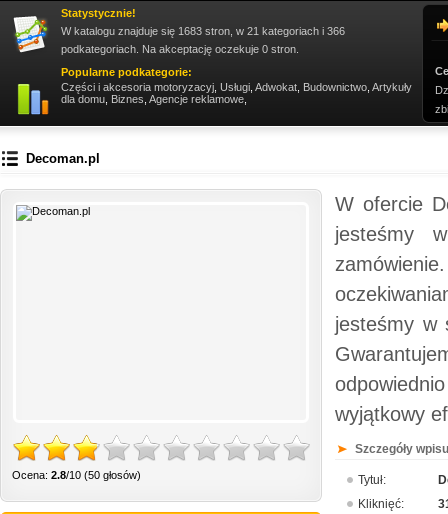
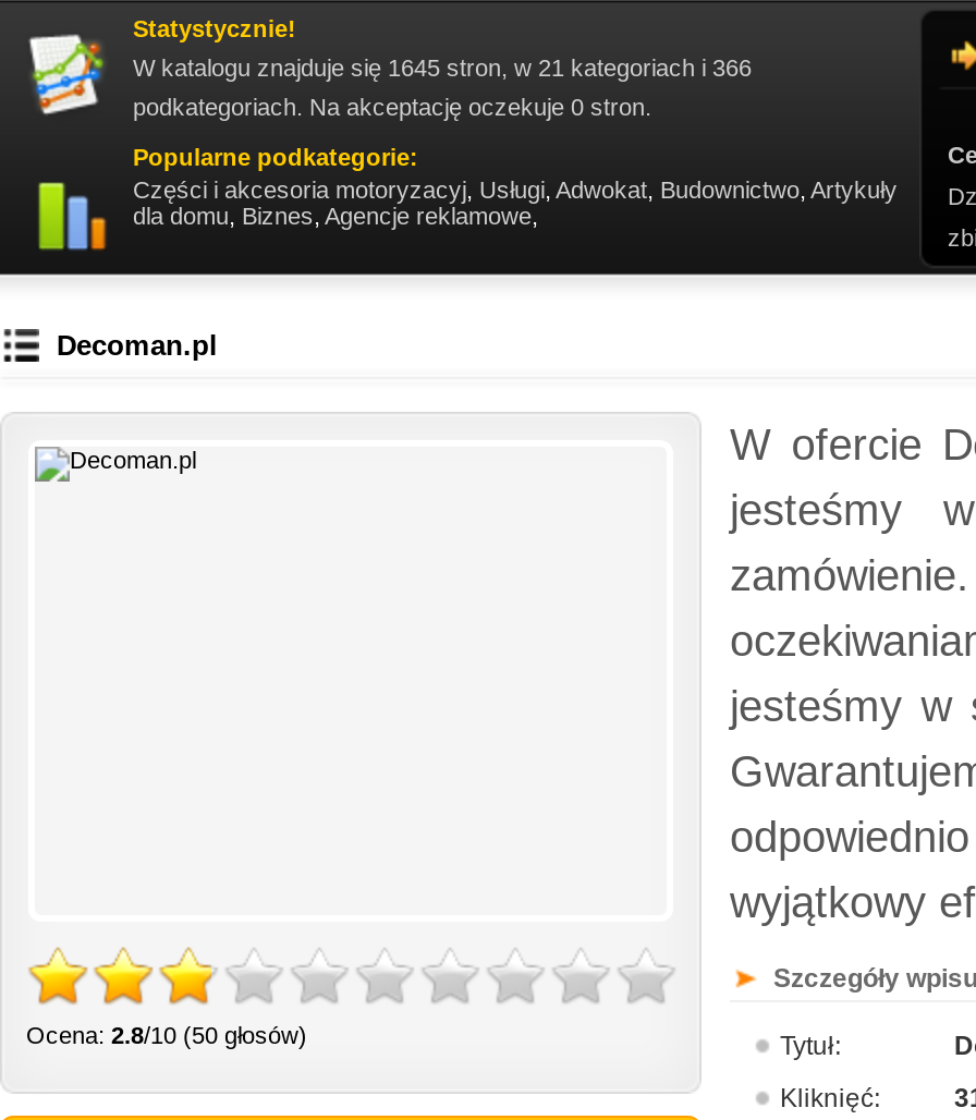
- W katalogu znajduje się 1683 stron, w 21 kategoriach i 366
+ W katalogu znajduje się 1645 stron, w 21 kategoriach i 366
